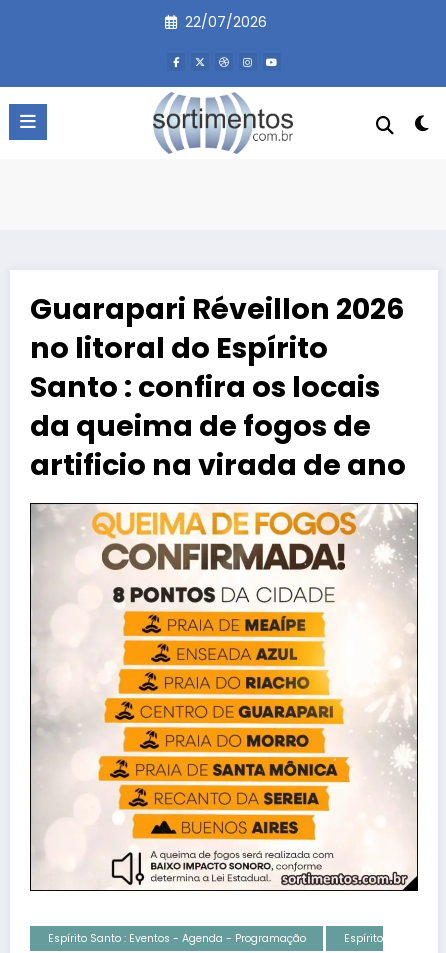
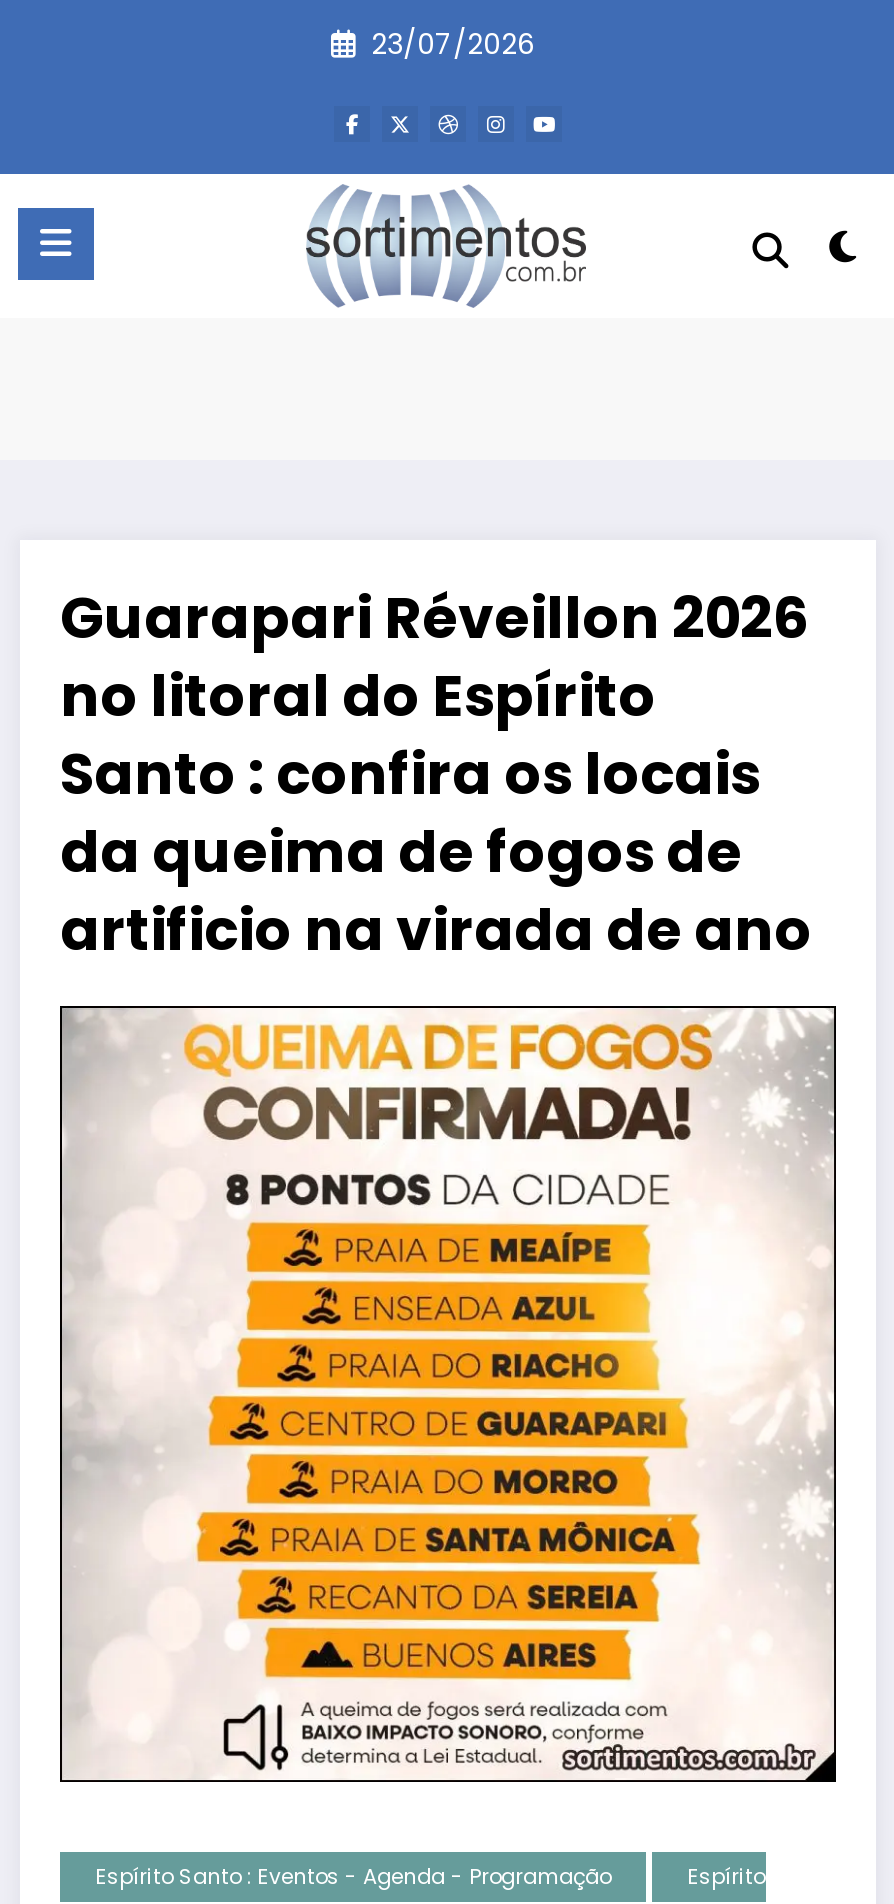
- 22/07/2026
+ 23/07/2026
